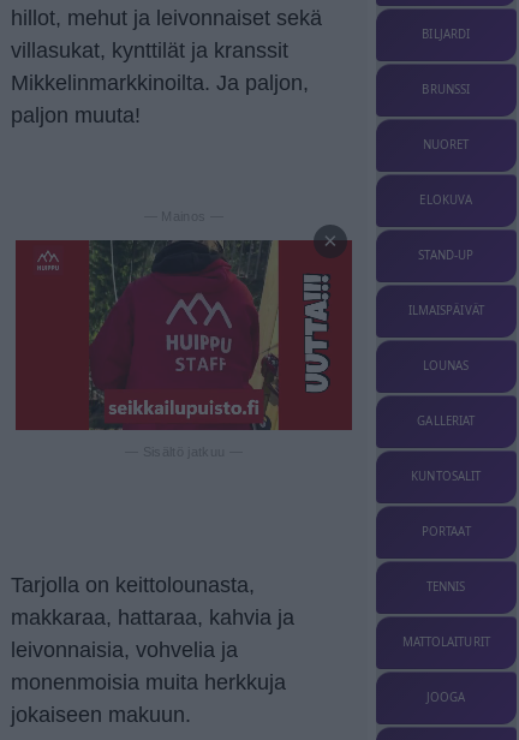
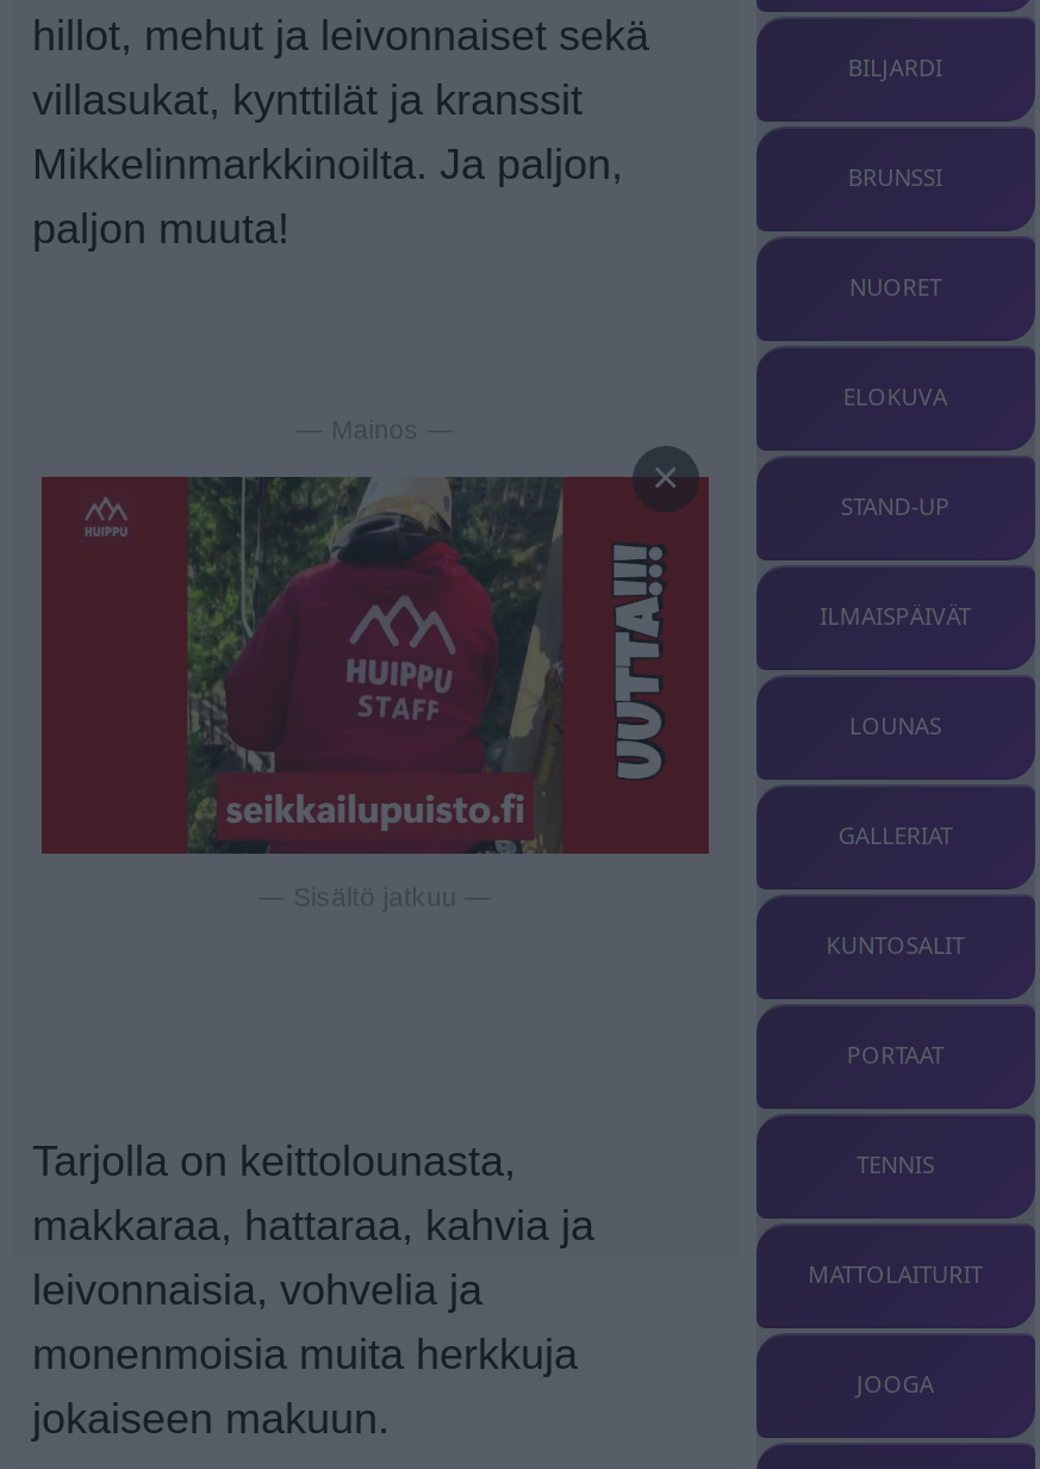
- [image]
+ [image]
